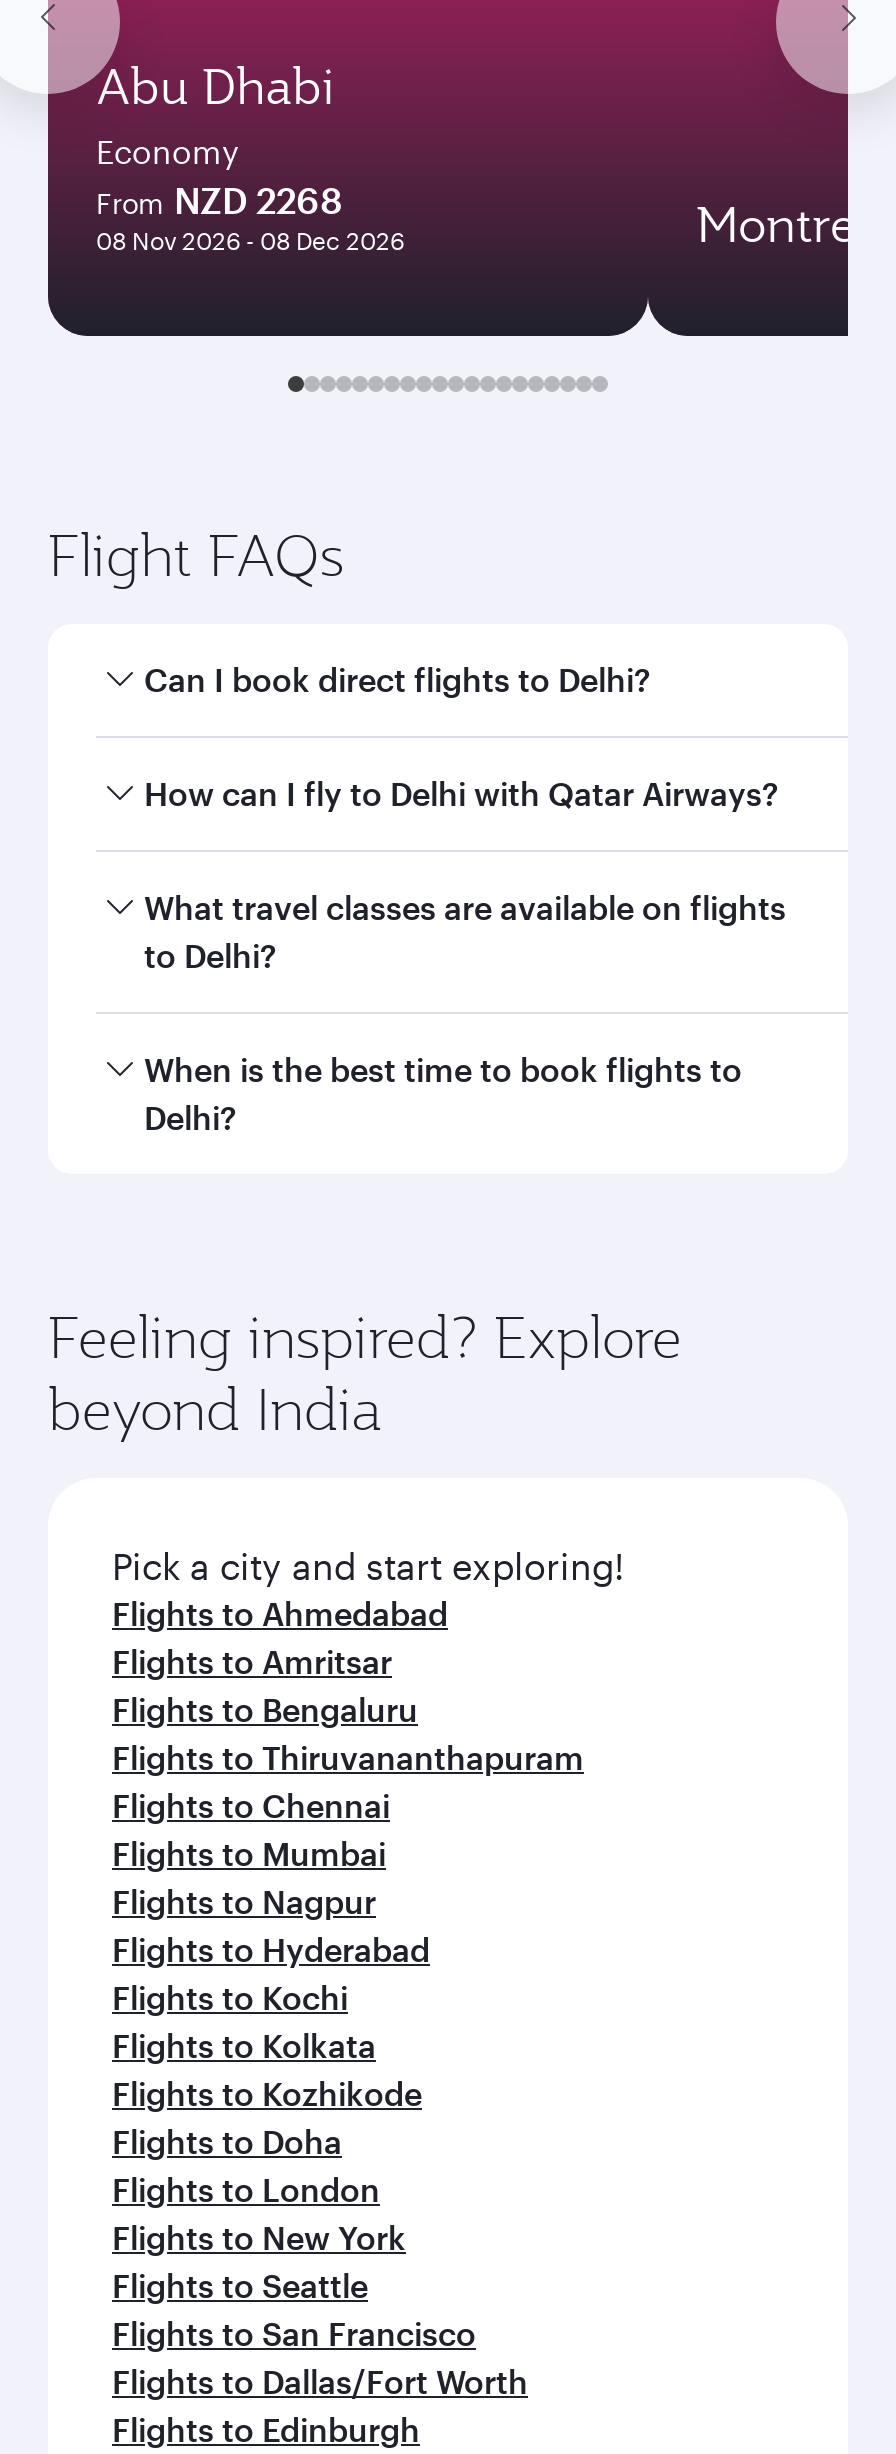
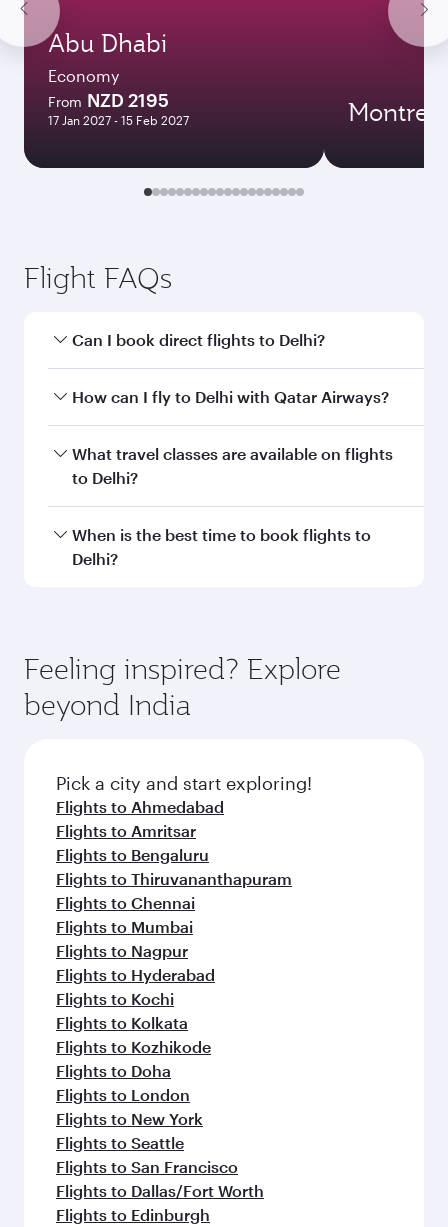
- From NZD 2268
- 08 Nov 2026 - 08 Dec 2026
+ From NZD 2195
+ 17 Jan 2027 - 15 Feb 2027
